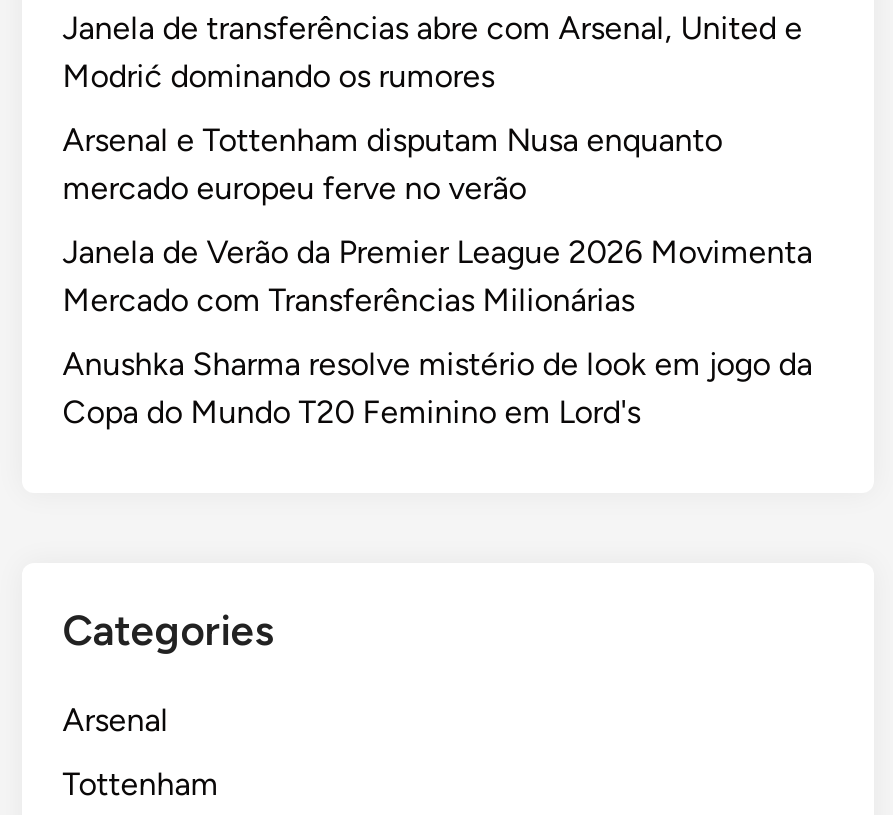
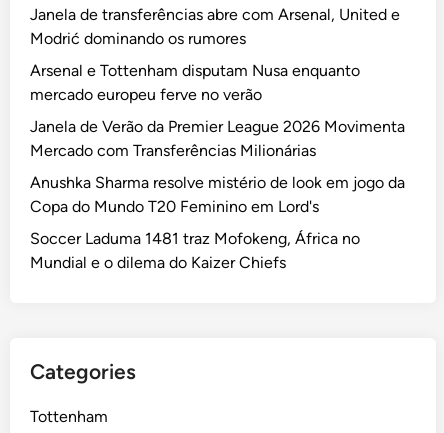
+ Soccer Laduma 1481 traz Mofokeng, África no
+ Mundial e o dilema do Kaizer Chiefs

moved down: Categories

- Arsenal
